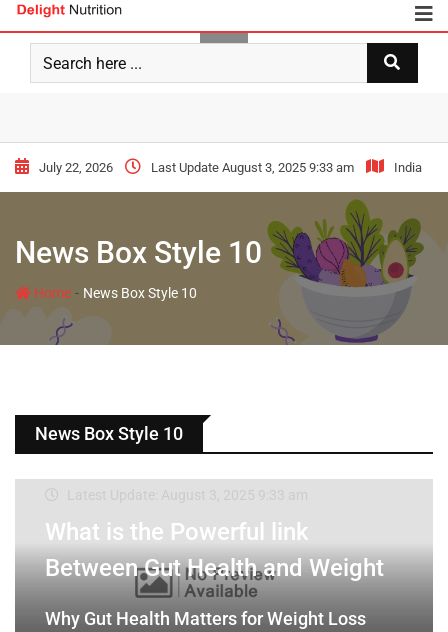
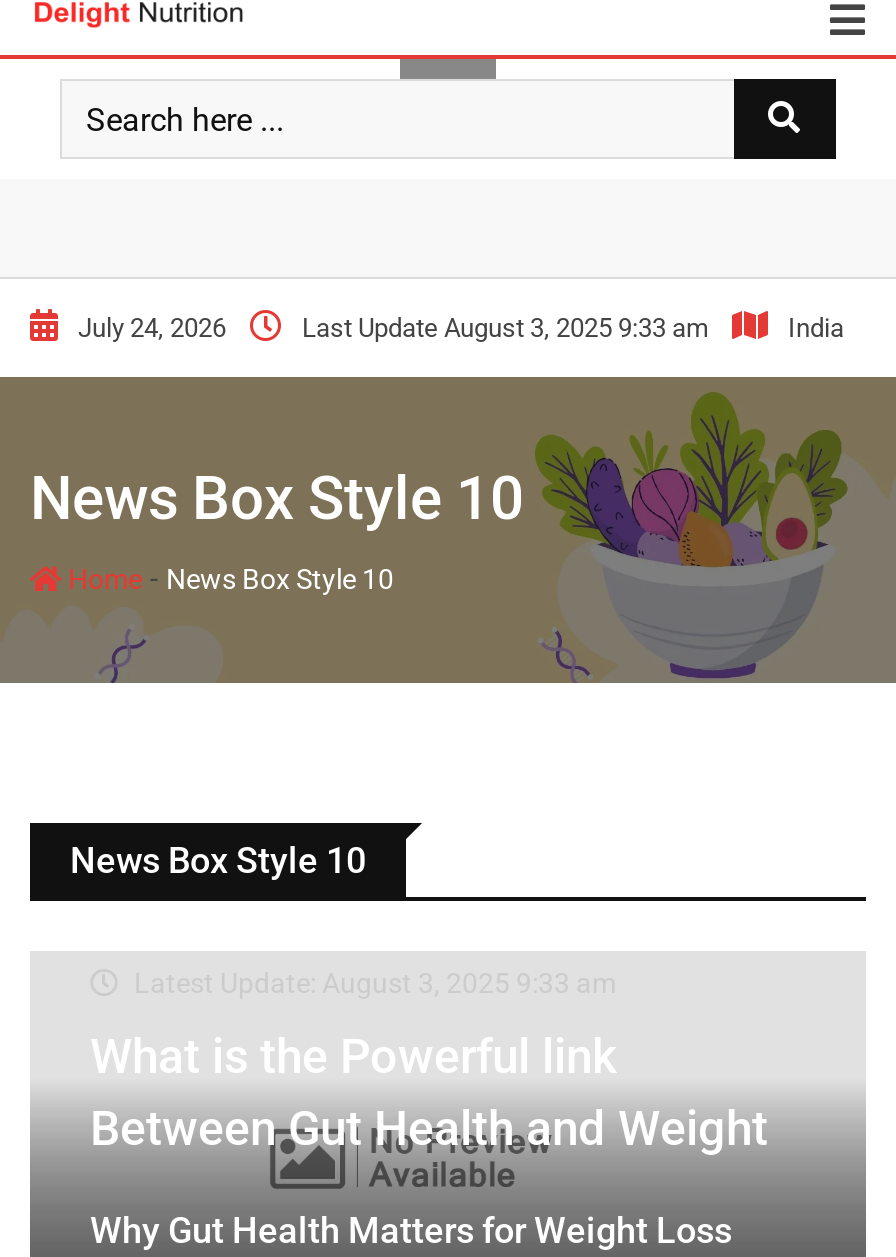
- July 22, 2026
+ July 24, 2026
